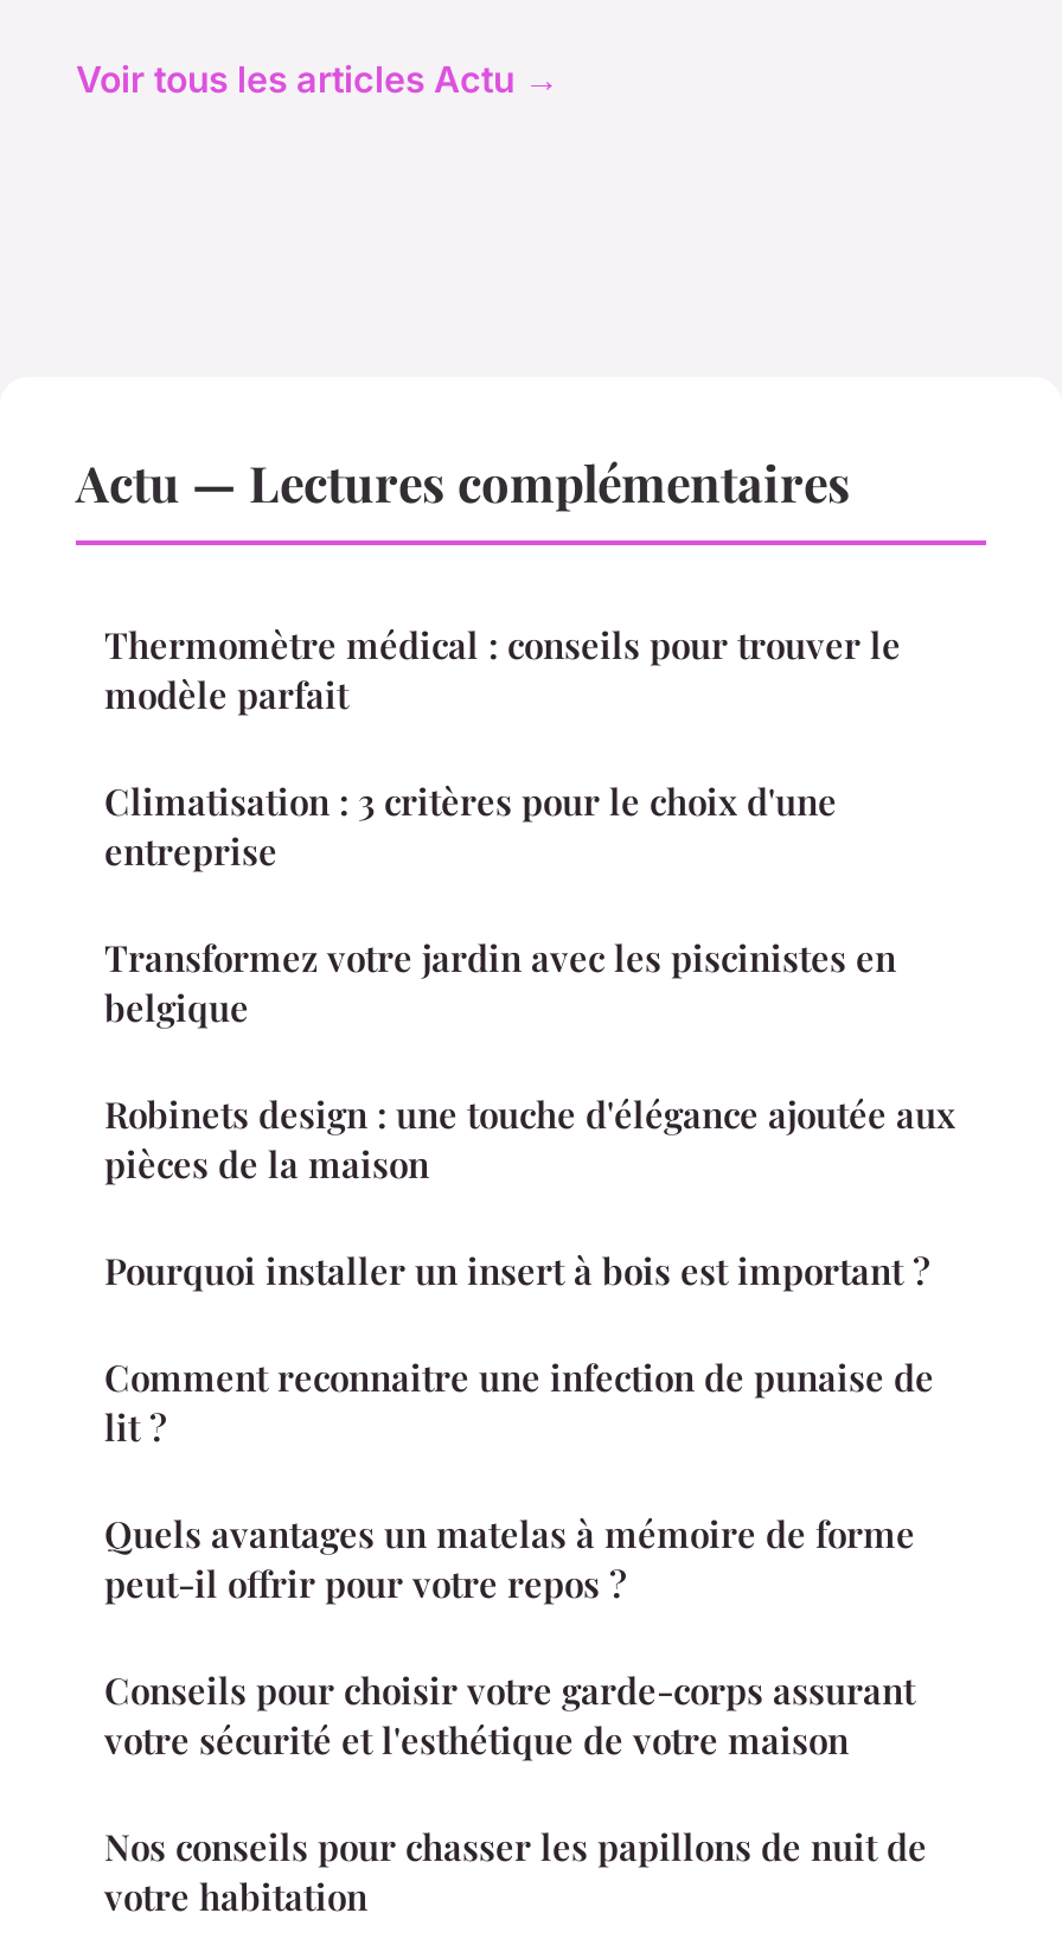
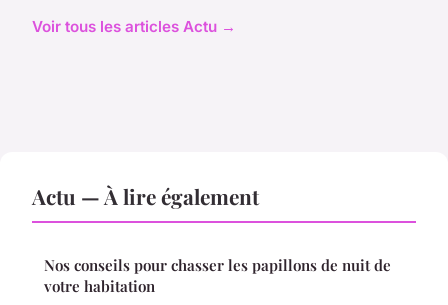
- Actu — Lectures complémentaires
- Thermomètre médical : conseils pour trouver le
- modèle parfait
- Climatisation : 3 critères pour le choix d'une
- entreprise
- Transformez votre jardin avec les piscinistes en
- belgique
- Robinets design : une touche d'élégance ajoutée aux
- pièces de la maison
- Pourquoi installer un insert à bois est important ?
- Comment reconnaitre une infection de punaise de
- lit ?
- Quels avantages un matelas à mémoire de forme
- peut-il offrir pour votre repos ?
- Conseils pour choisir votre garde-corps assurant
- votre sécurité et l'esthétique de votre maison
+ Actu — À lire également
